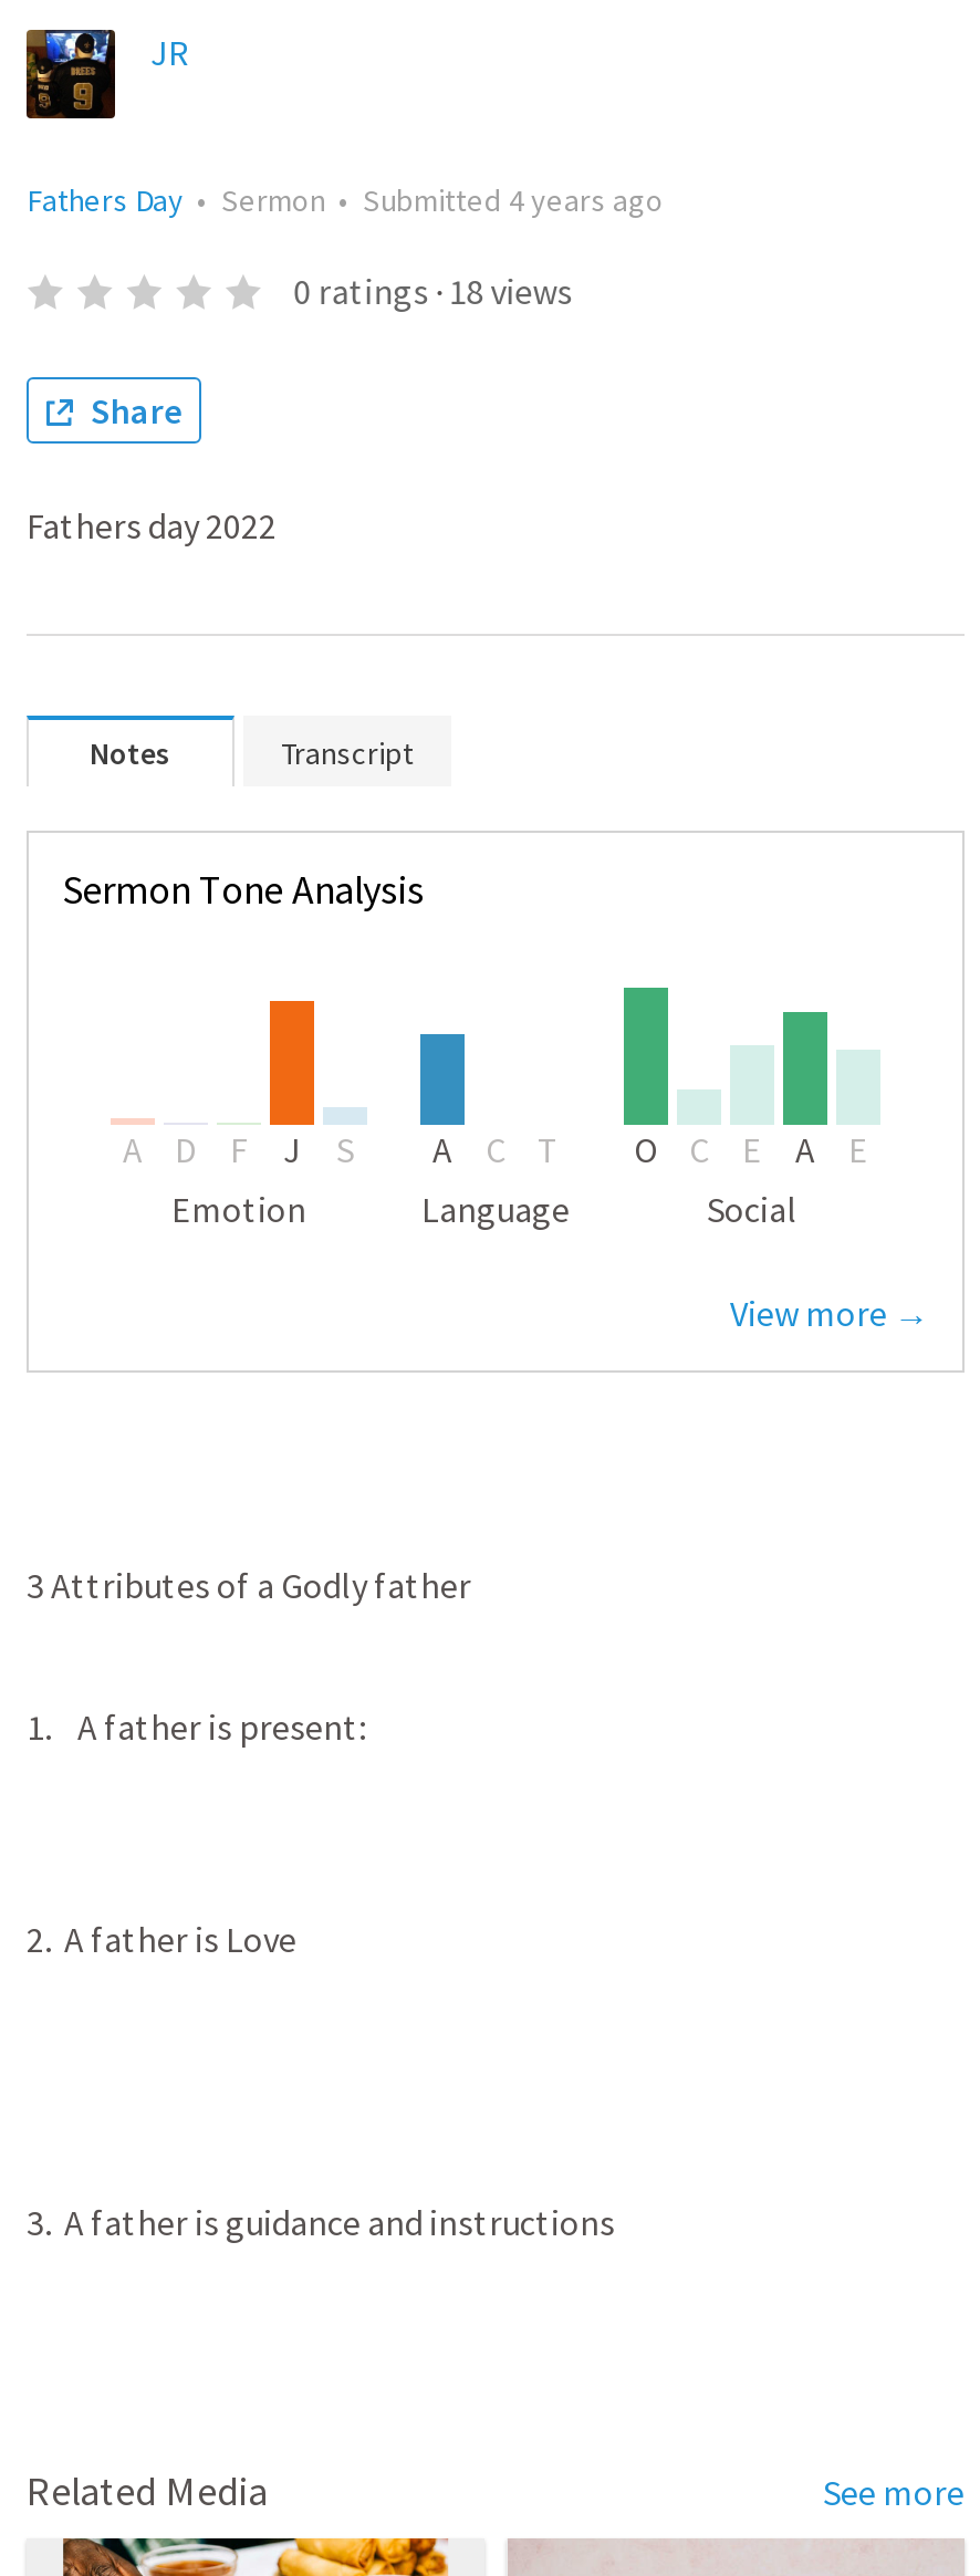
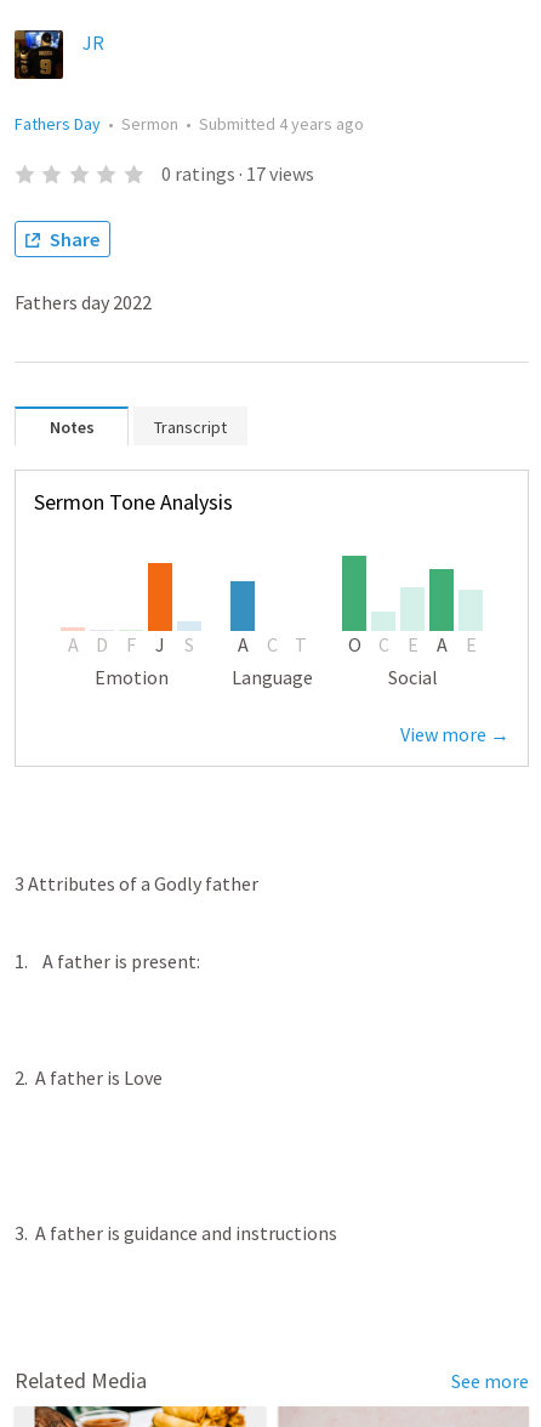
- 0 ratings · 18 views
+ 0 ratings · 17 views
